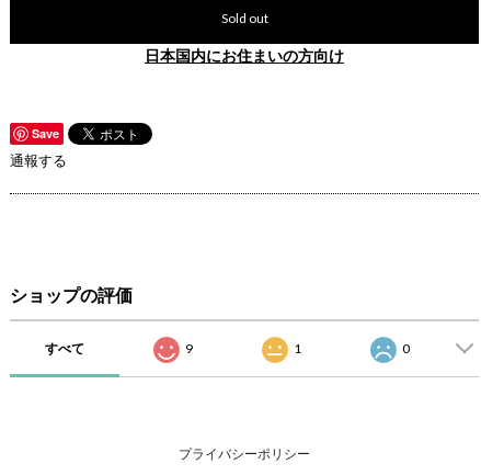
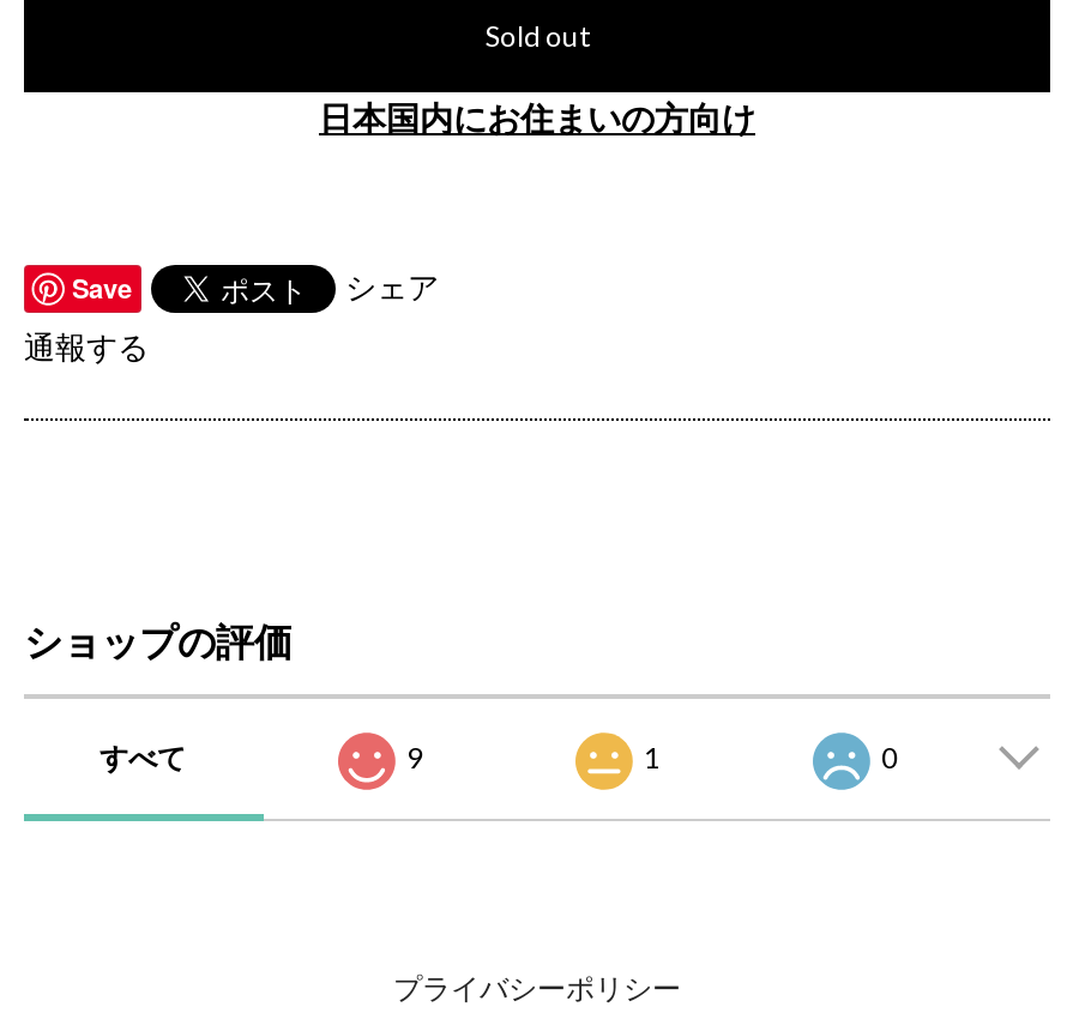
+ シェア
